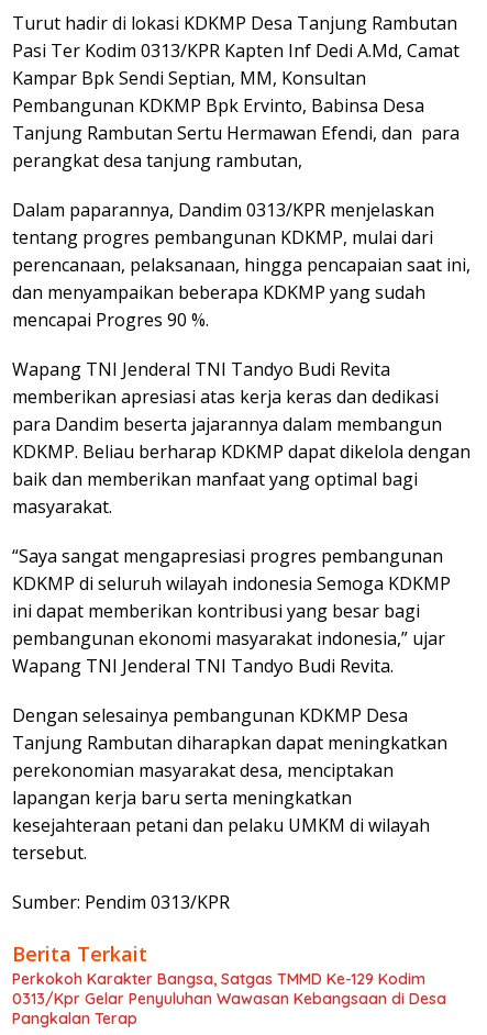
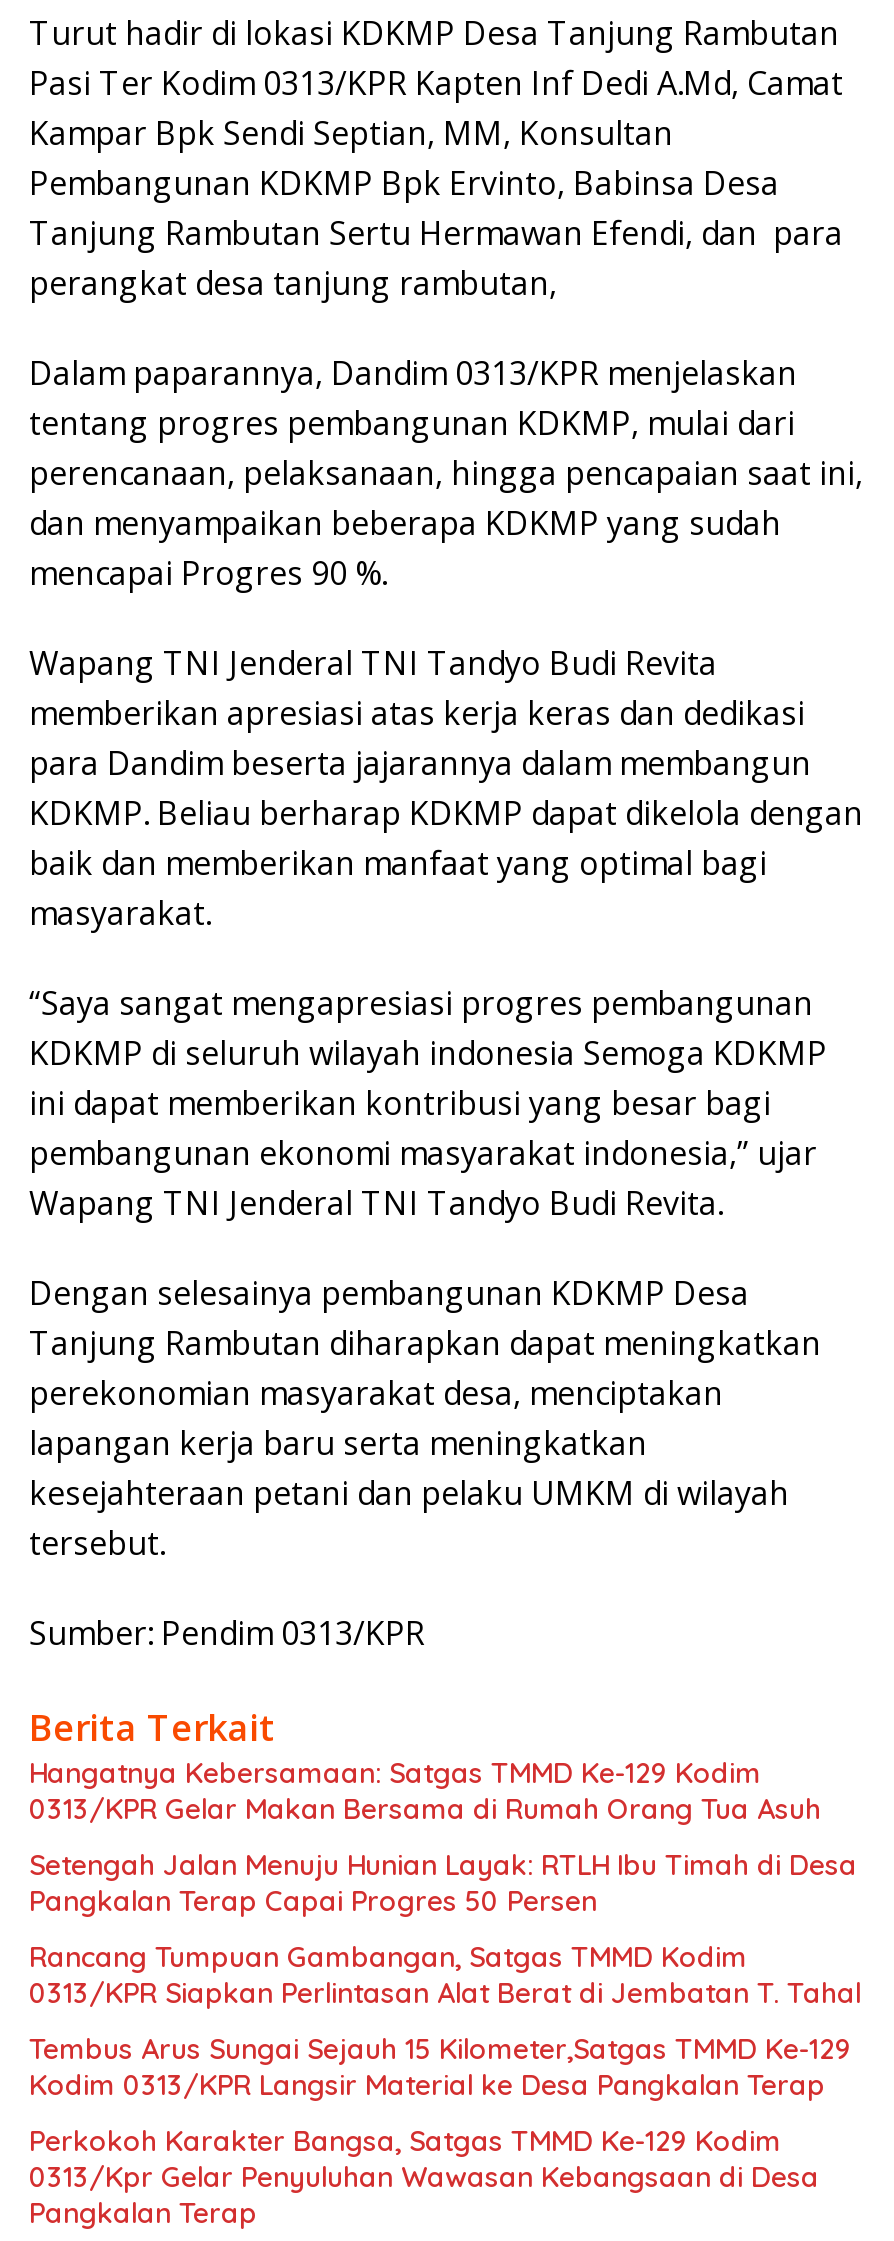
+ Hangatnya Kebersamaan: Satgas TMMD Ke-129 Kodim
+ 0313/KPR Gelar Makan Bersama di Rumah Orang Tua Asuh
+ Setengah Jalan Menuju Hunian Layak: RTLH Ibu Timah di Desa
+ Pangkalan Terap Capai Progres 50 Persen
+ Rancang Tumpuan Gambangan, Satgas TMMD Kodim
+ 0313/KPR Siapkan Perlintasan Alat Berat di Jembatan T. Tahal
+ Tembus Arus Sungai Sejauh 15 Kilometer,Satgas TMMD Ke-129
+ Kodim 0313/KPR Langsir Material ke Desa Pangkalan Terap
